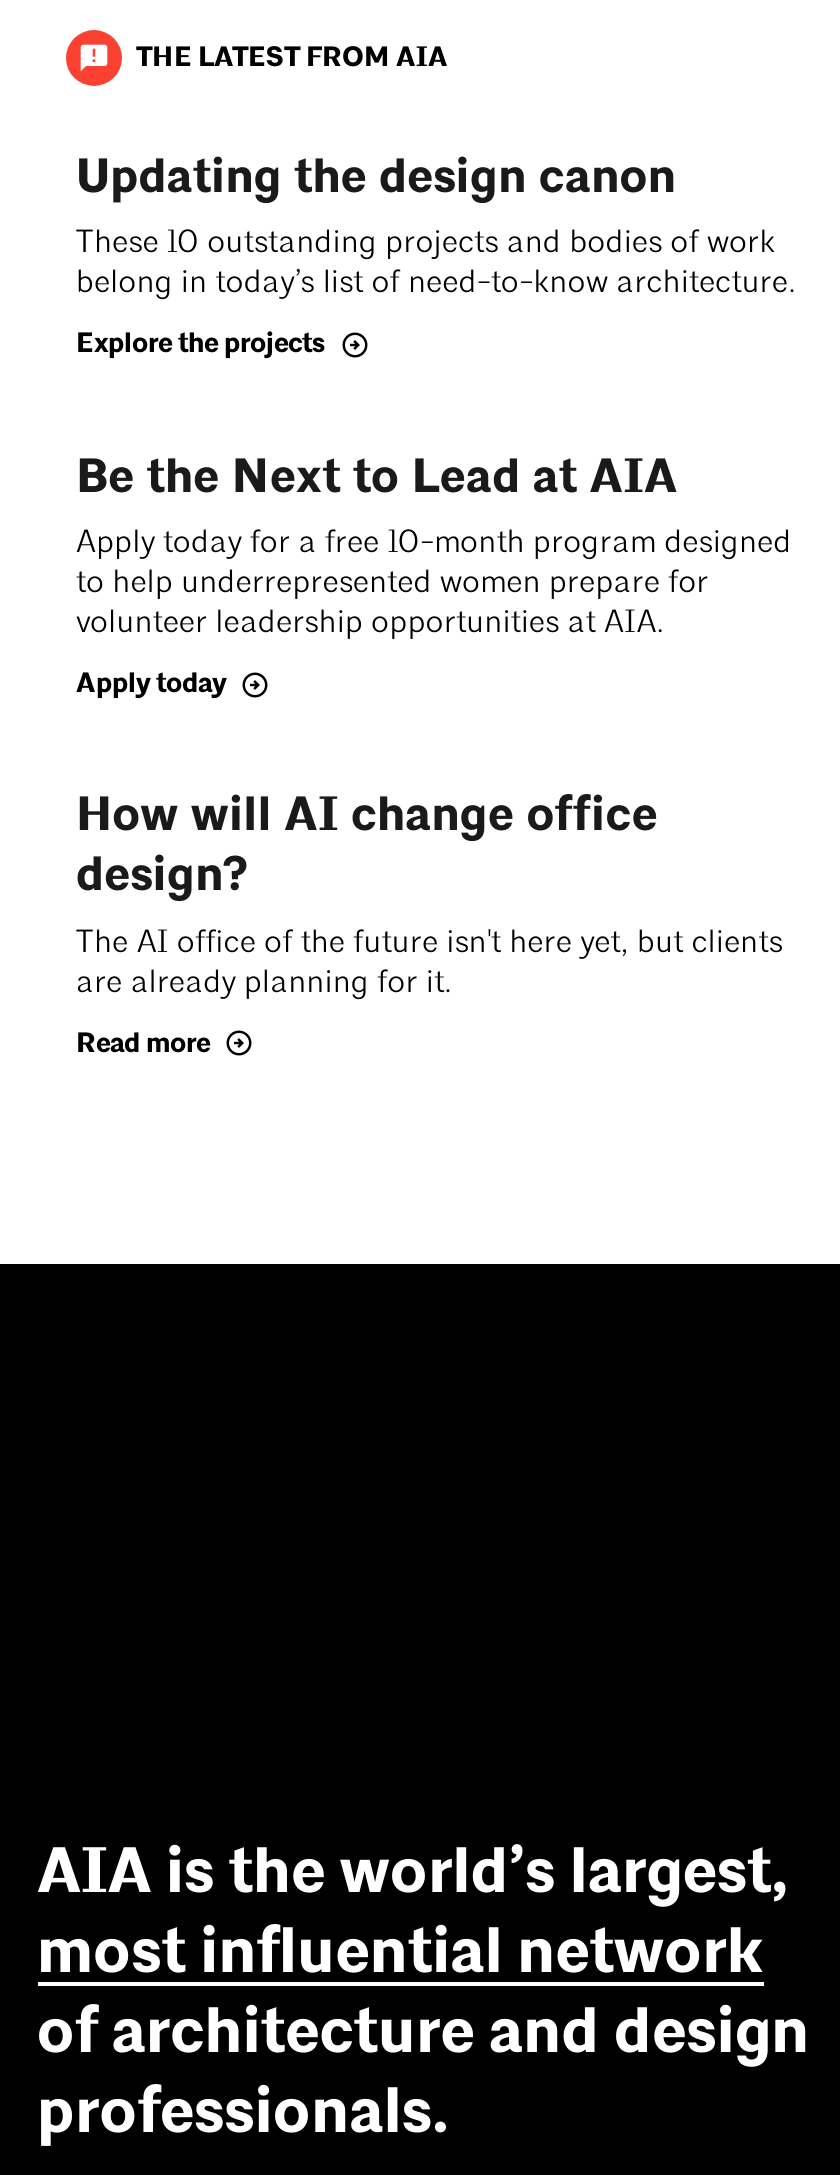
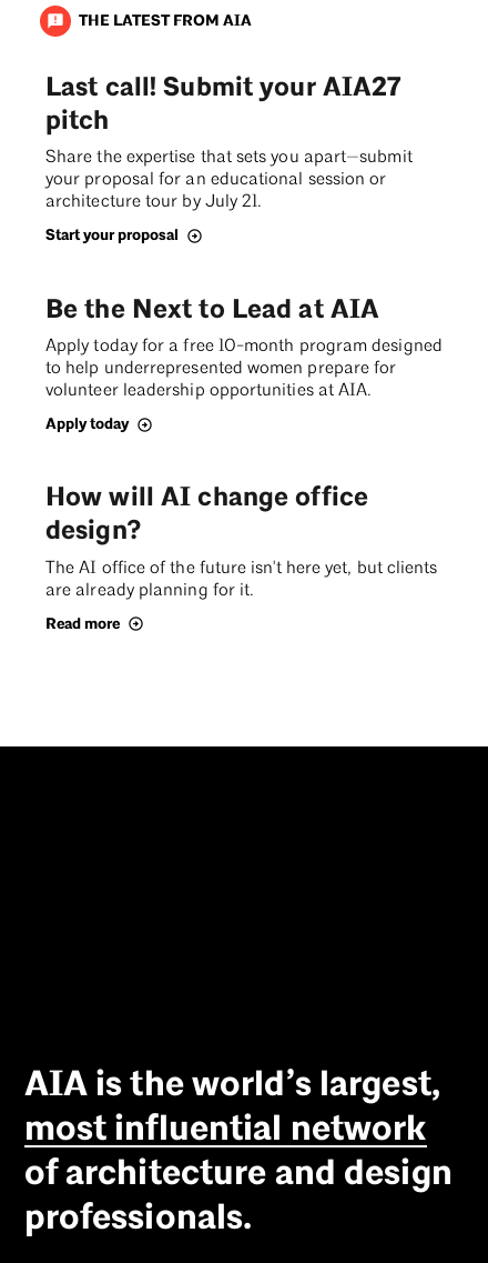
- Updating the design canon
- These 10 outstanding projects and bodies of work
- belong in today’s list of need-to-know architecture.
+ Last call! Submit your AIA27
+ pitch
+ Share the expertise that sets you apart—submit
+ your proposal for an educational session or
+ architecture tour by July 21.

- Explore the projects
+ Start your proposal
